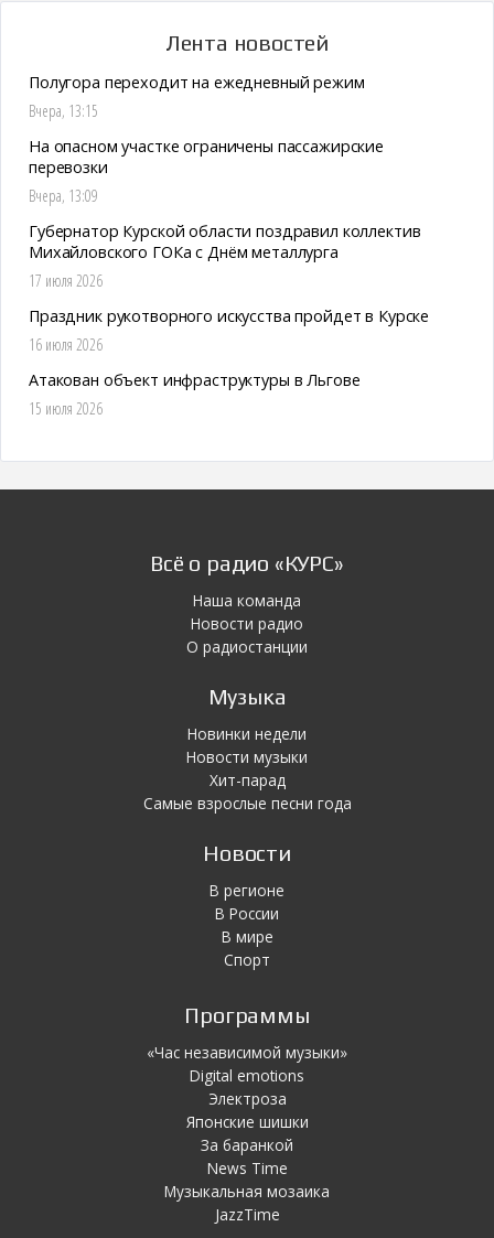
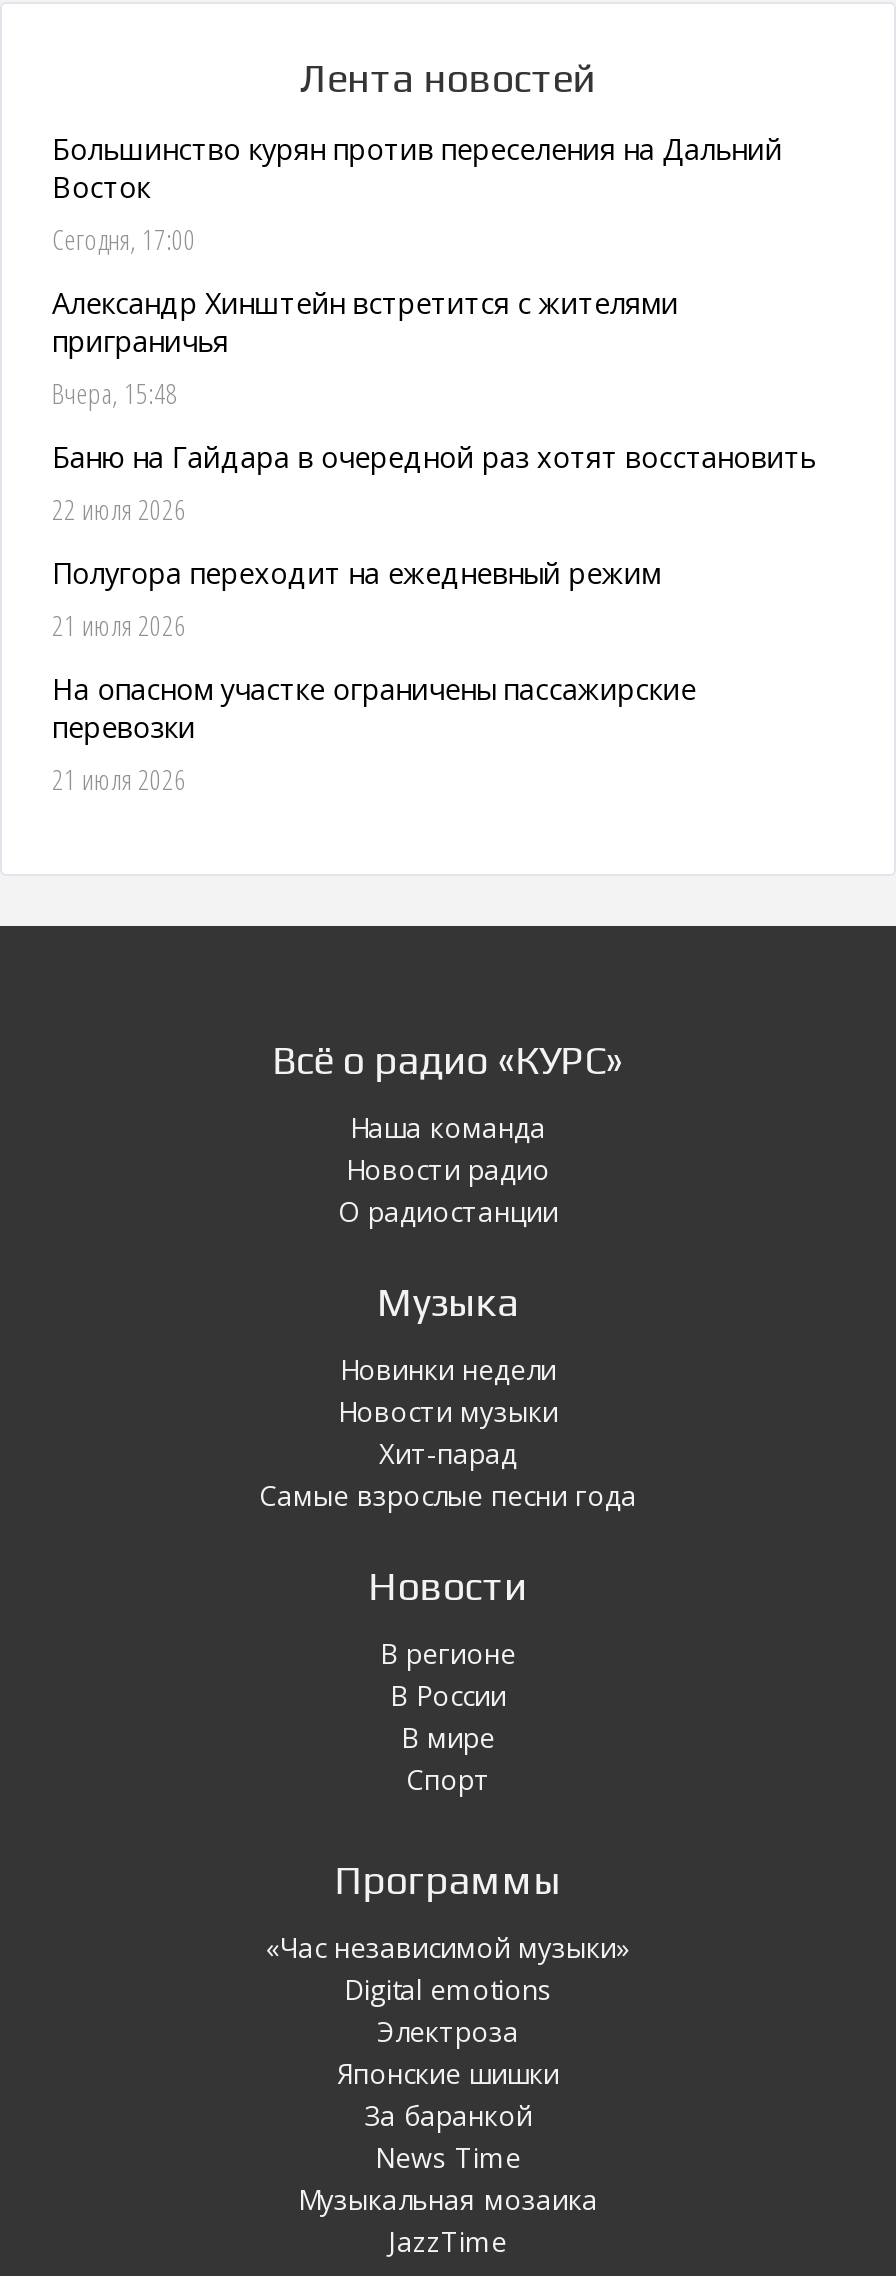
+ Большинство курян против переселения на Дальний
+ Восток
+ Сегодня, 17:00
+ Александр Хинштейн встретится с жителями
+ приграничья
+ Вчера, 15:48
+ Баню на Гайдара в очередной раз хотят восстановить
+ 22 июля 2026

moved down: Полугора переходит на ежедневный режим

- Вчера, 13:15
+ 21 июля 2026

moved down: На опасном участке ограничены пассажирские | перевозки

- Вчера, 13:09
- Губернатор Курской области поздравил коллектив
- Михайловского ГОКа с Днём металлурга
- 17 июля 2026
- Праздник рукотворного искусства пройдет в Курске
- 16 июля 2026
- Атакован объект инфраструктуры в Льгове
- 15 июля 2026
+ 21 июля 2026
